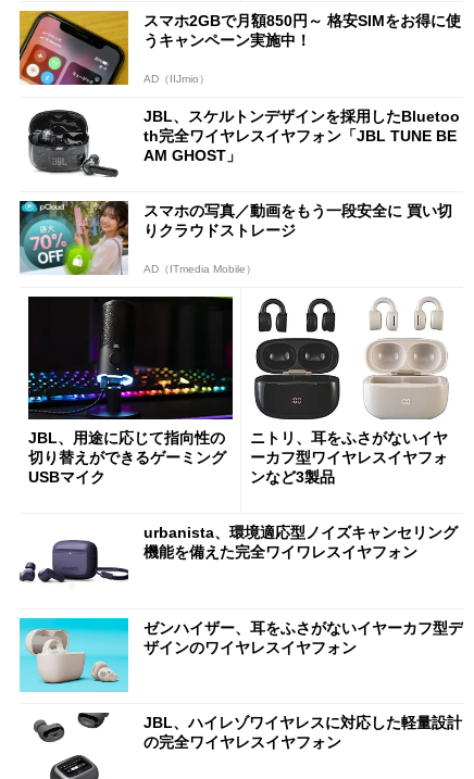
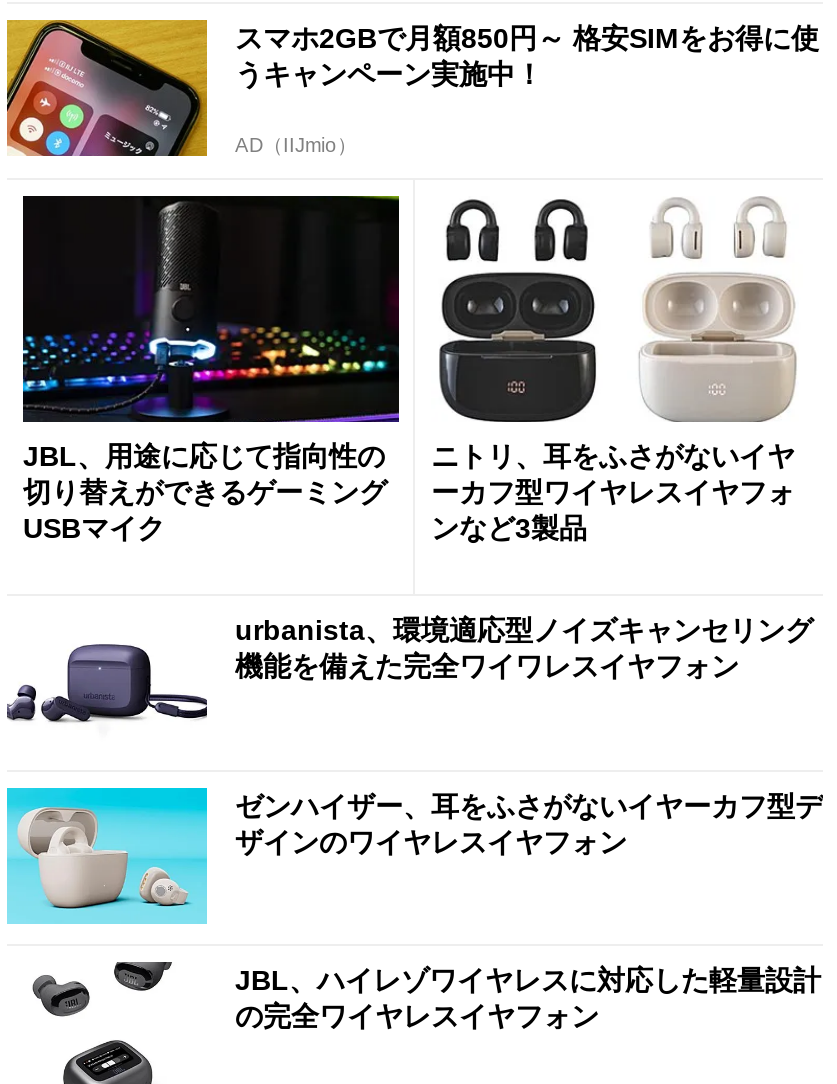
- [image]
- JBL、スケルトンデザインを採用したBluetoo
- th完全ワイヤレスイヤフォン「JBL TUNE BE
- AM GHOST」
- スマホの写真／動画をもう一段安全に 買い切
- りクラウドストレージ
- AD（ITmedia Mobile）

- [image]
